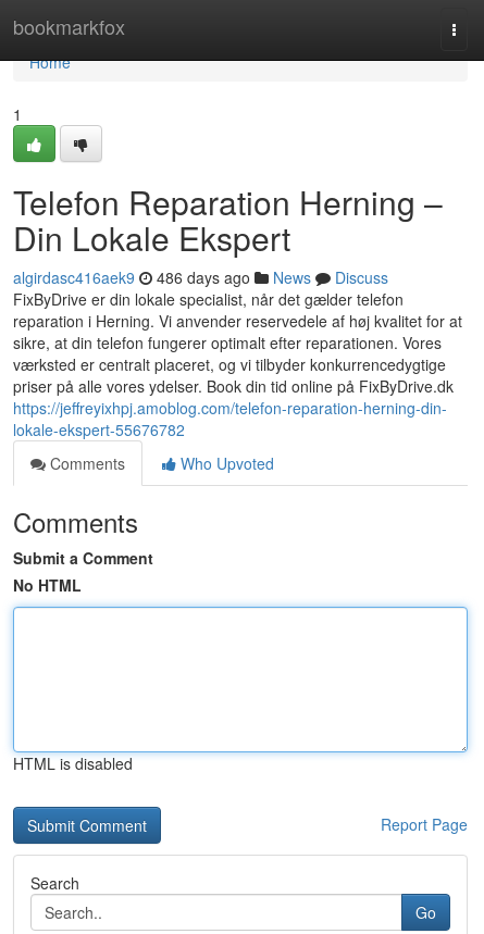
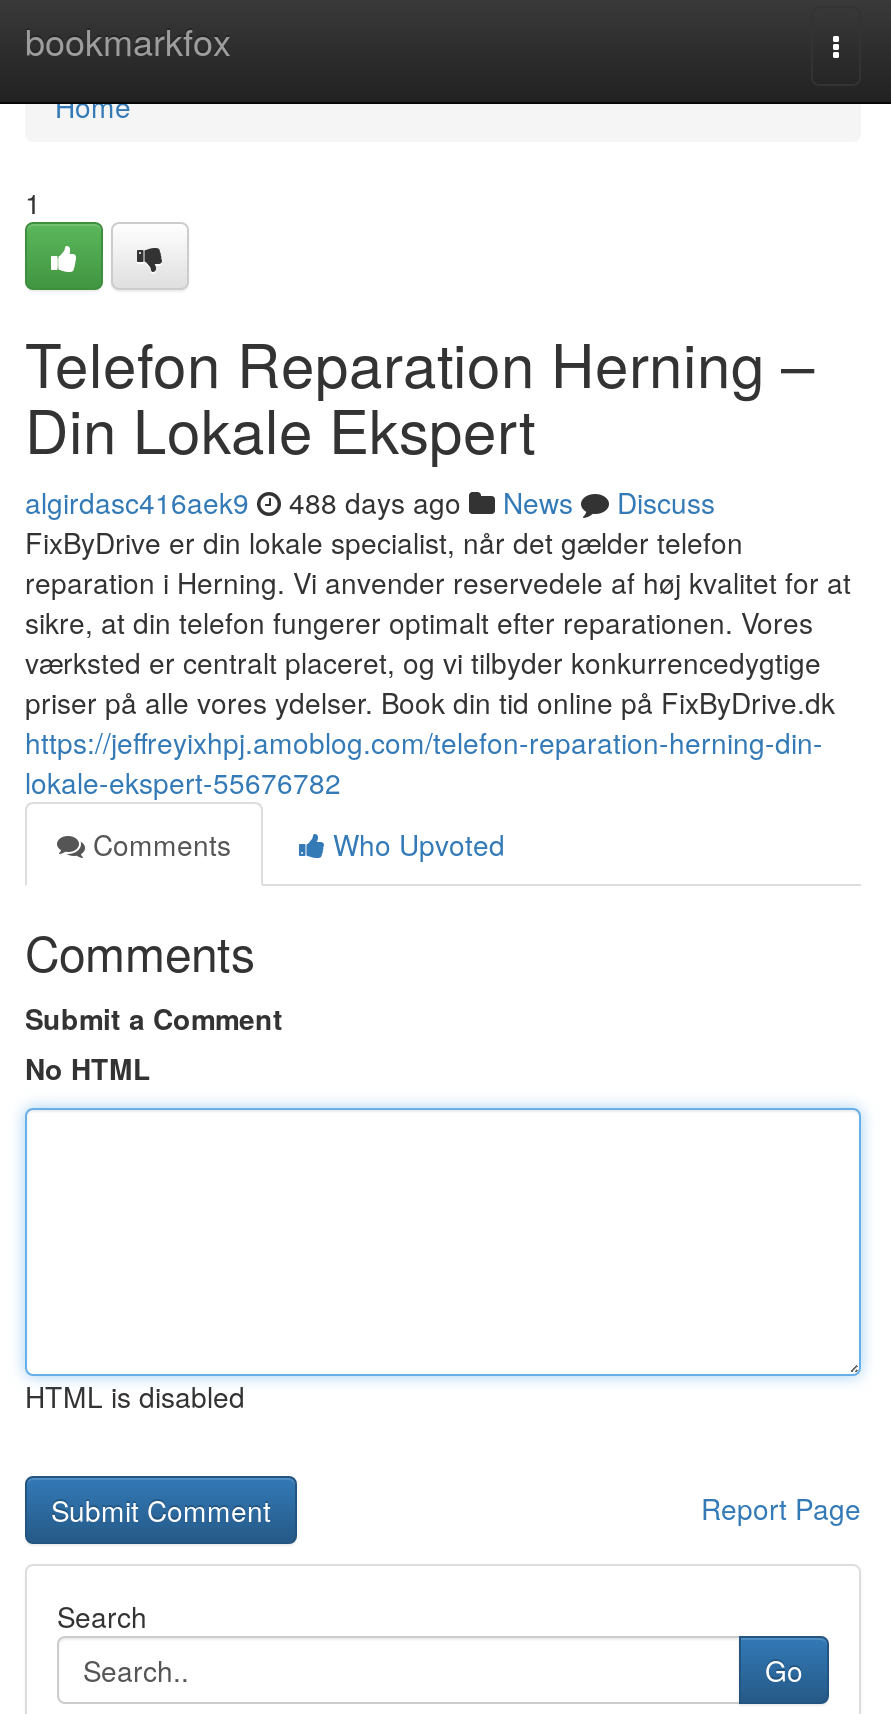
- algirdasc416aek9 486 days ago News Discuss
+ algirdasc416aek9 488 days ago News Discuss
